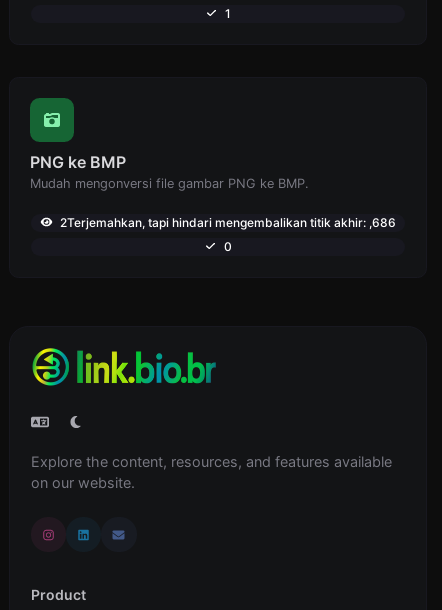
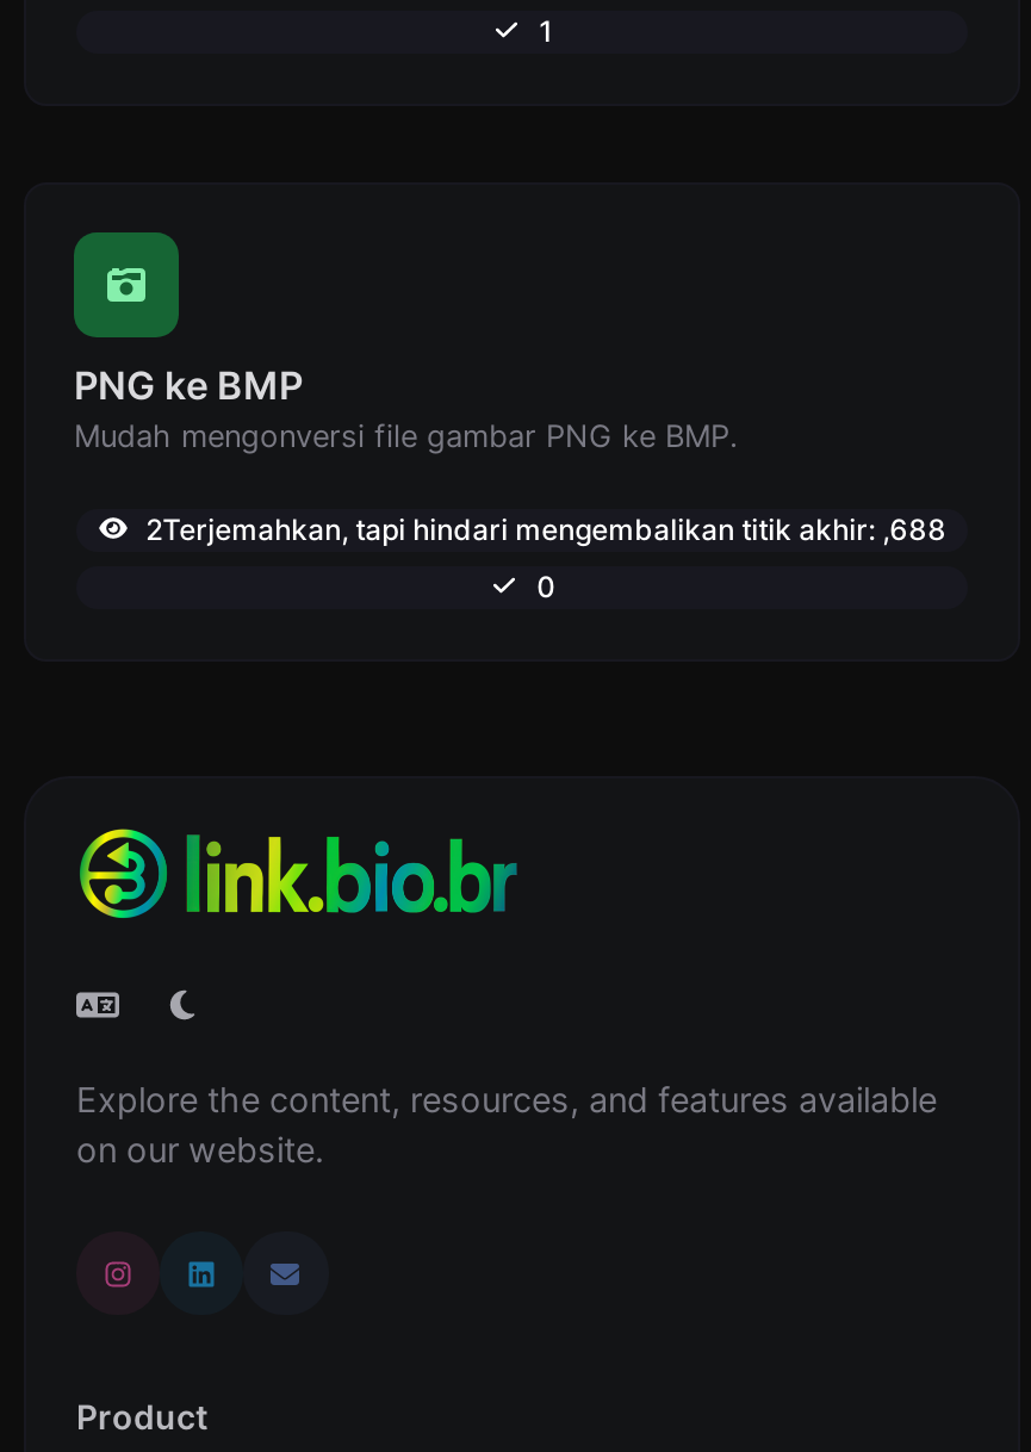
- 2Terjemahkan, tapi hindari mengembalikan titik akhir: ,686
+ 2Terjemahkan, tapi hindari mengembalikan titik akhir: ,688
